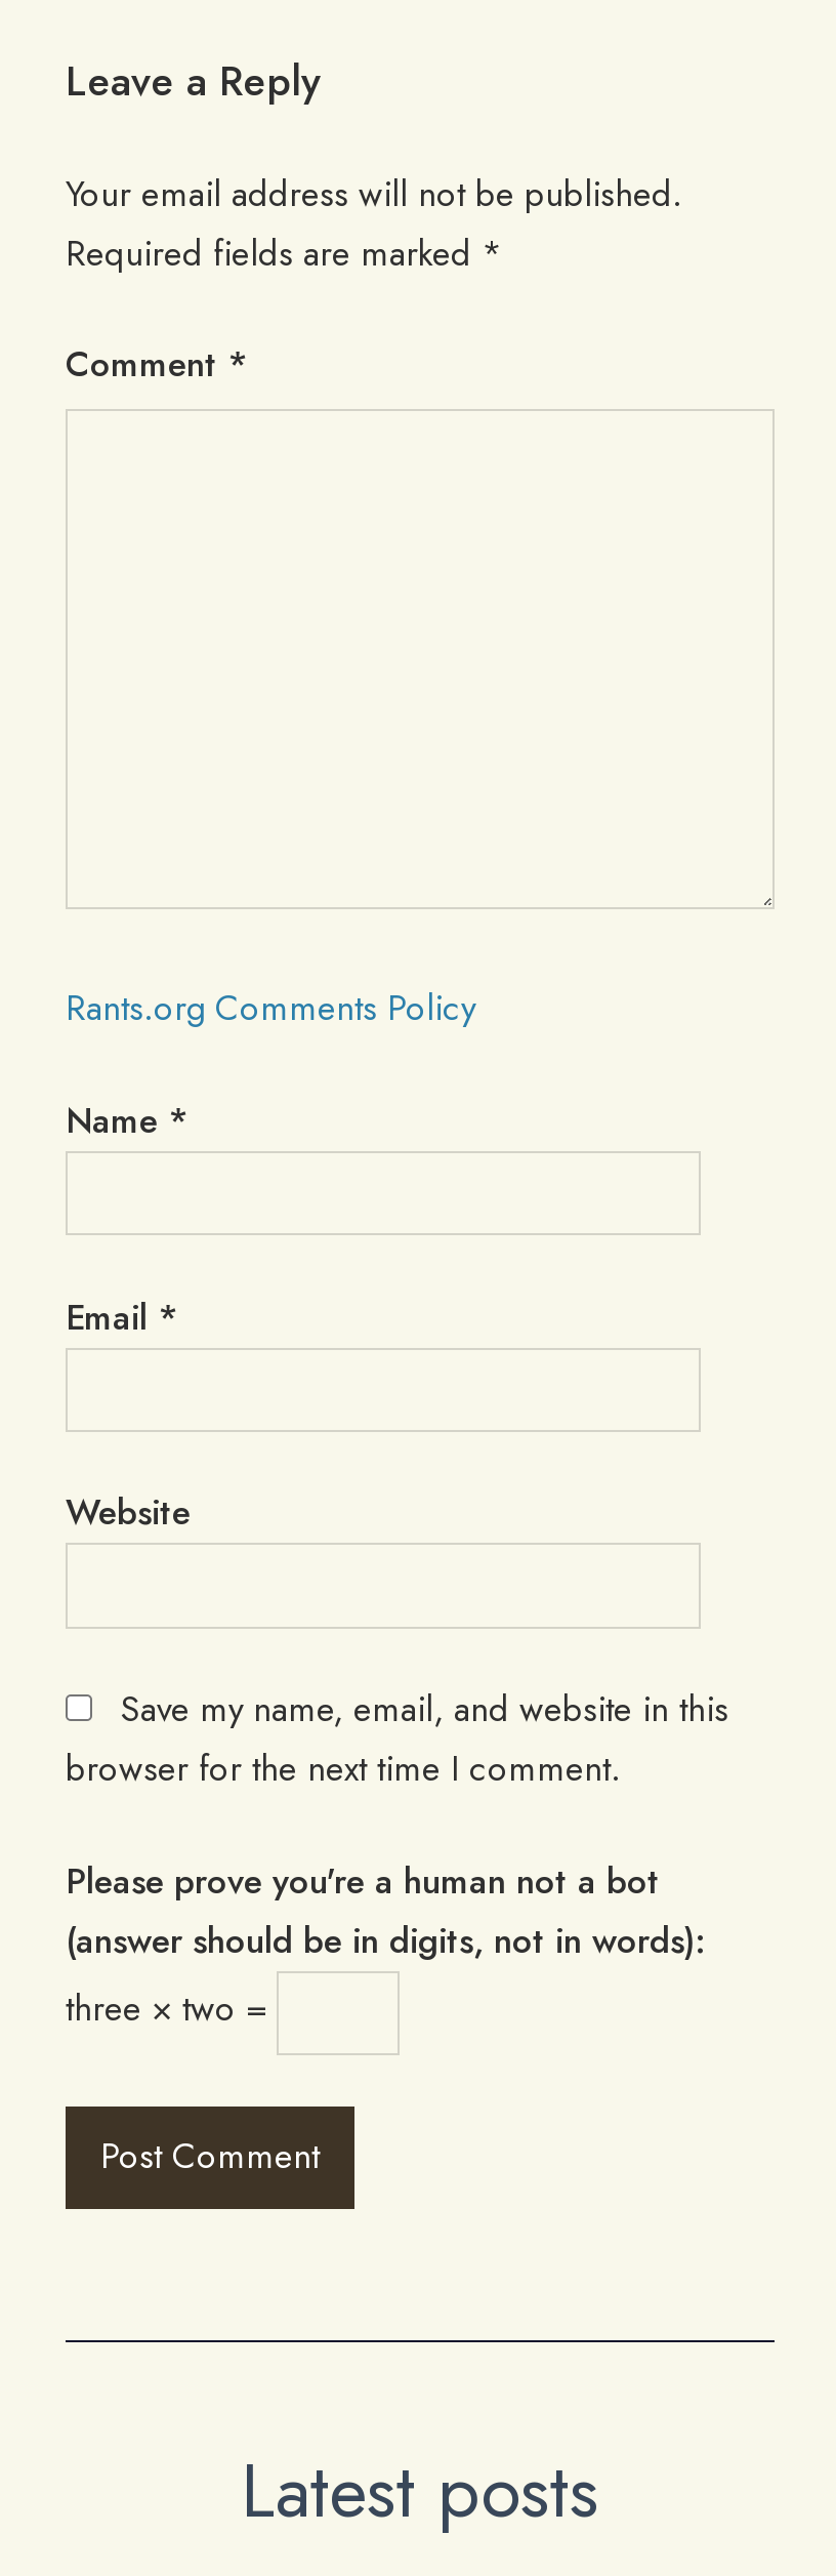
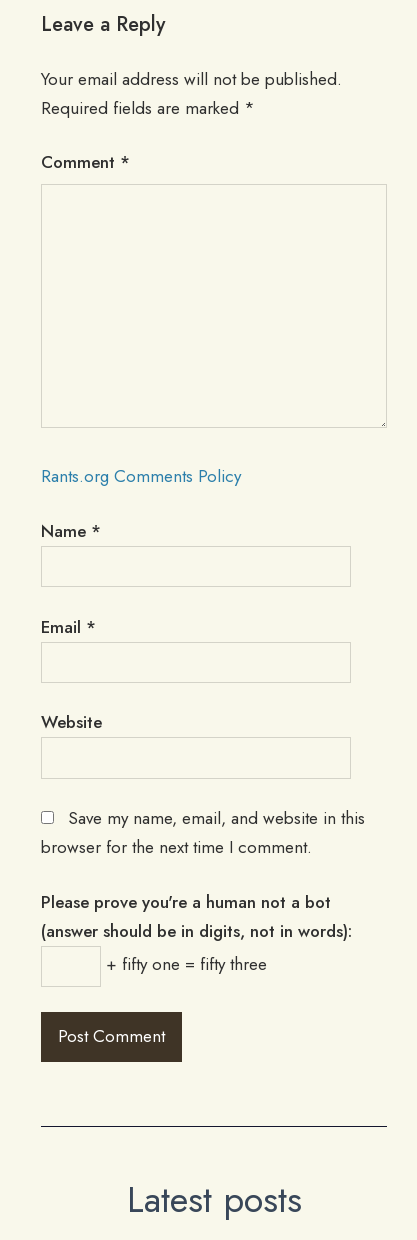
- three × two =
+ + fifty one = fifty three
